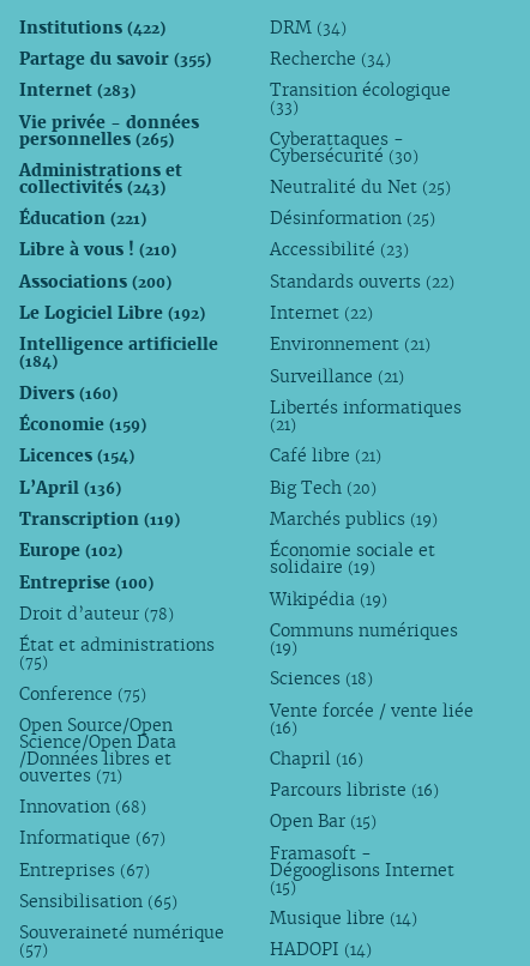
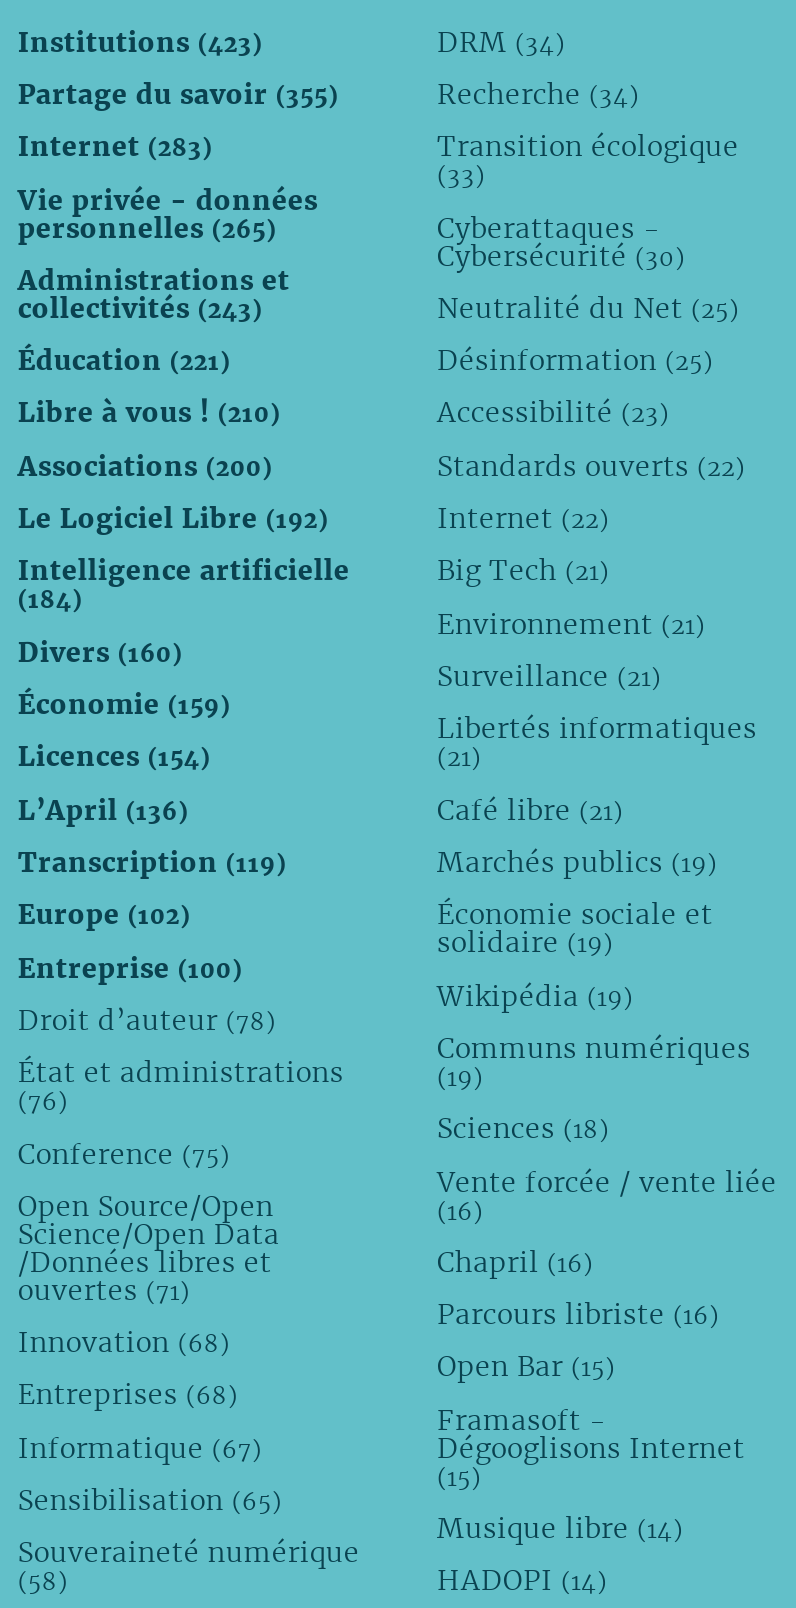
- Institutions (422)
+ Institutions (423)

moved down: Environnement (21) | Surveillance (21) | Libertés informatiques | (21) | Café libre (21)

+ Big Tech (21)

- Big Tech (20)

- (75)
+ (76)

+ Entreprises (68)

moved down: Informatique (67)

- Entreprises (67)

- (57)
+ (58)
